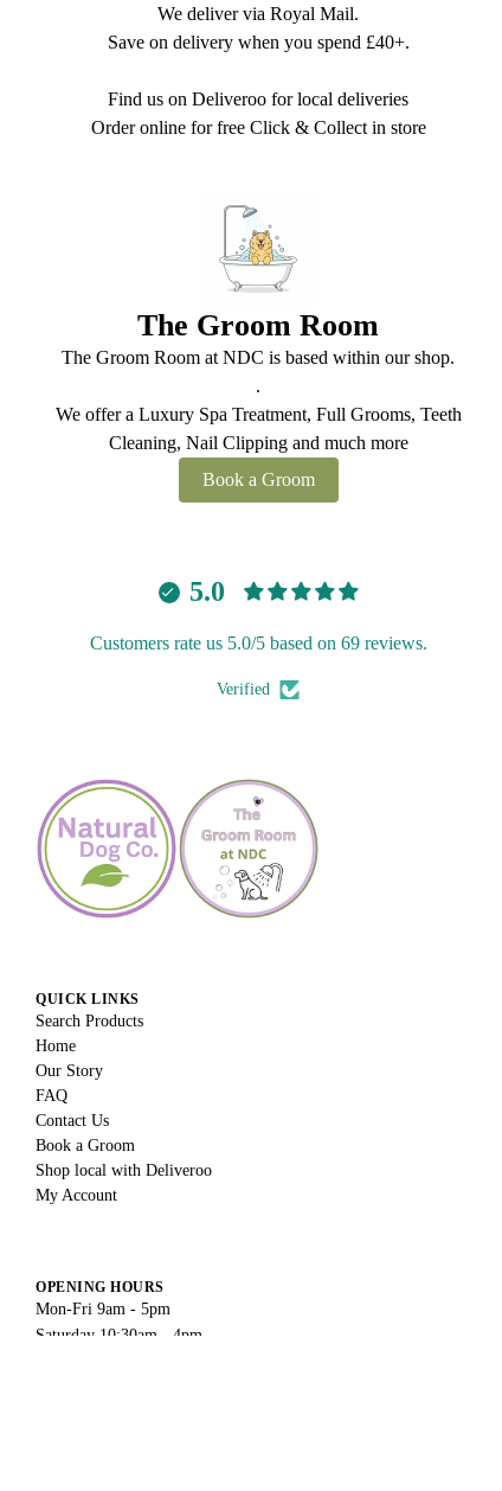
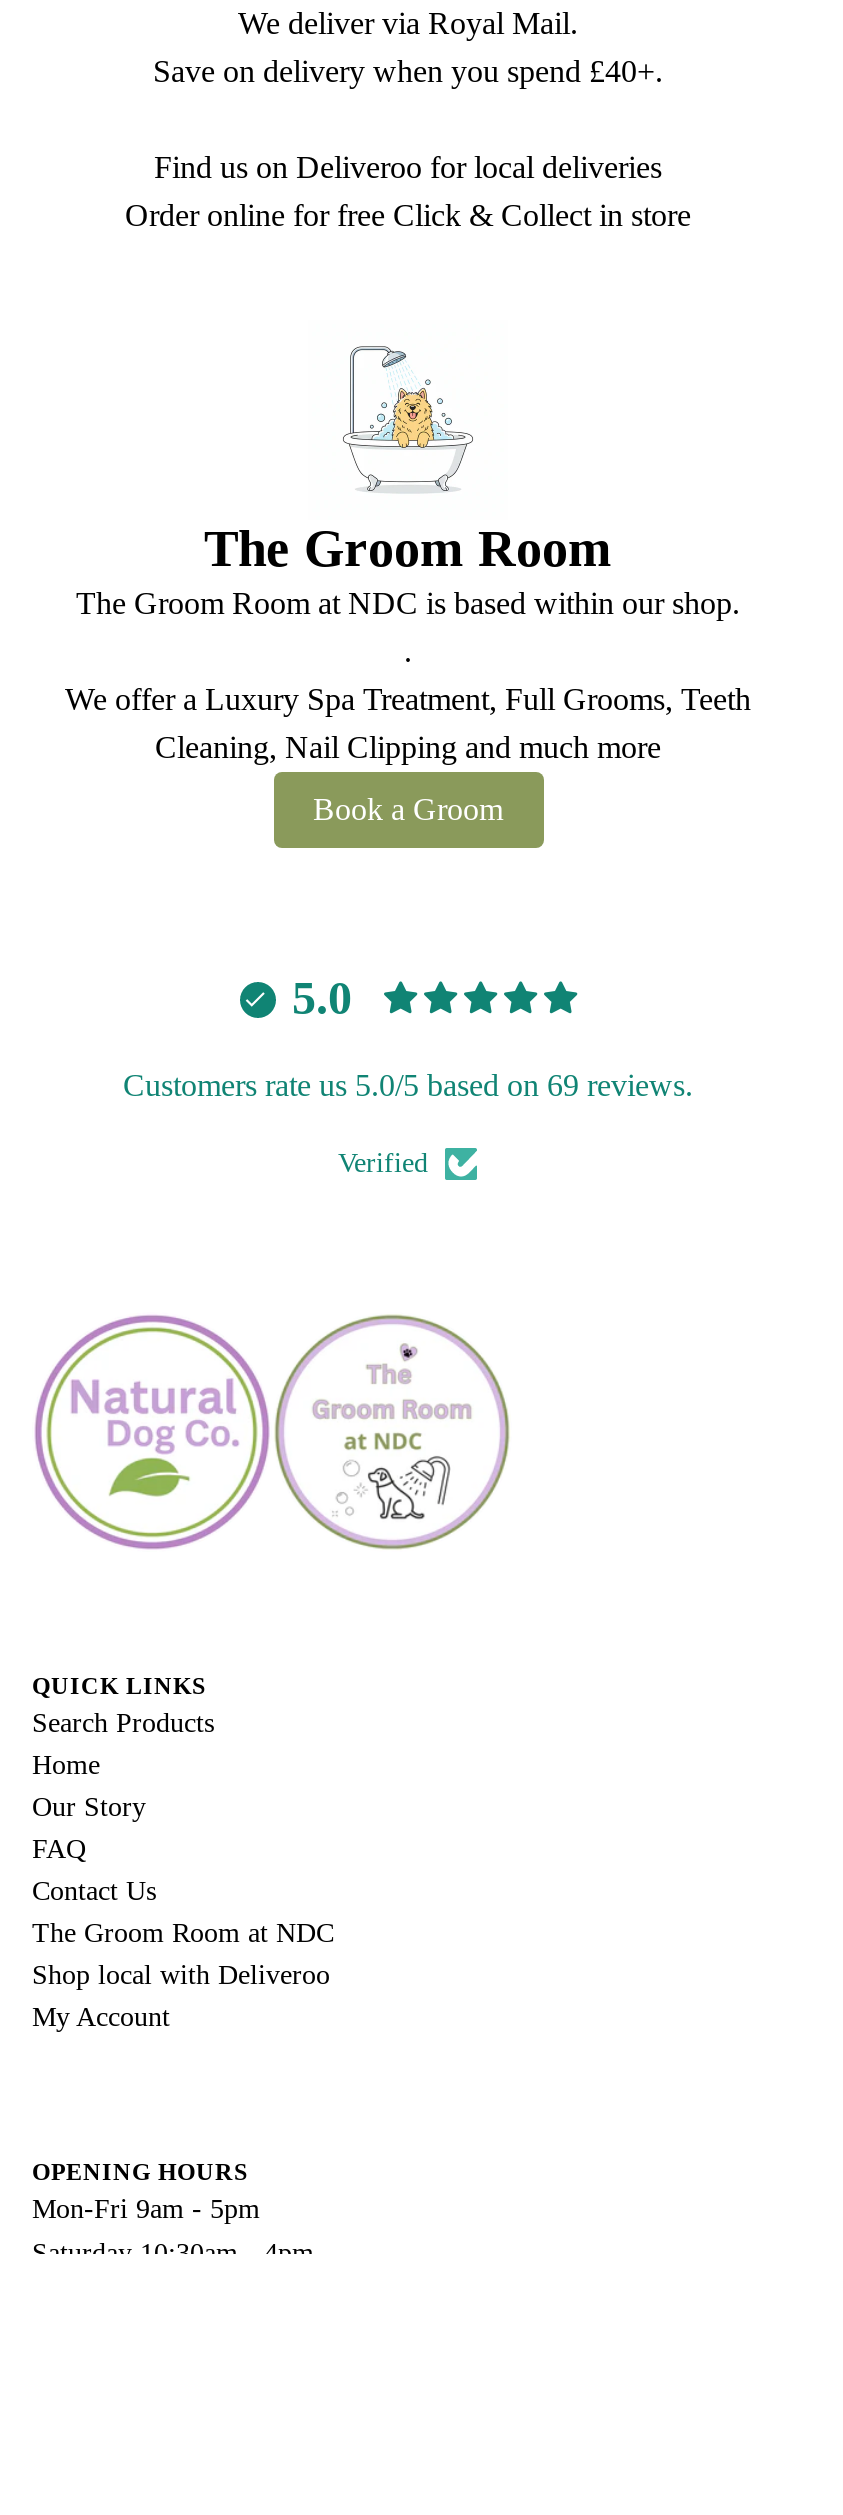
- Book a Groom
+ The Groom Room at NDC
